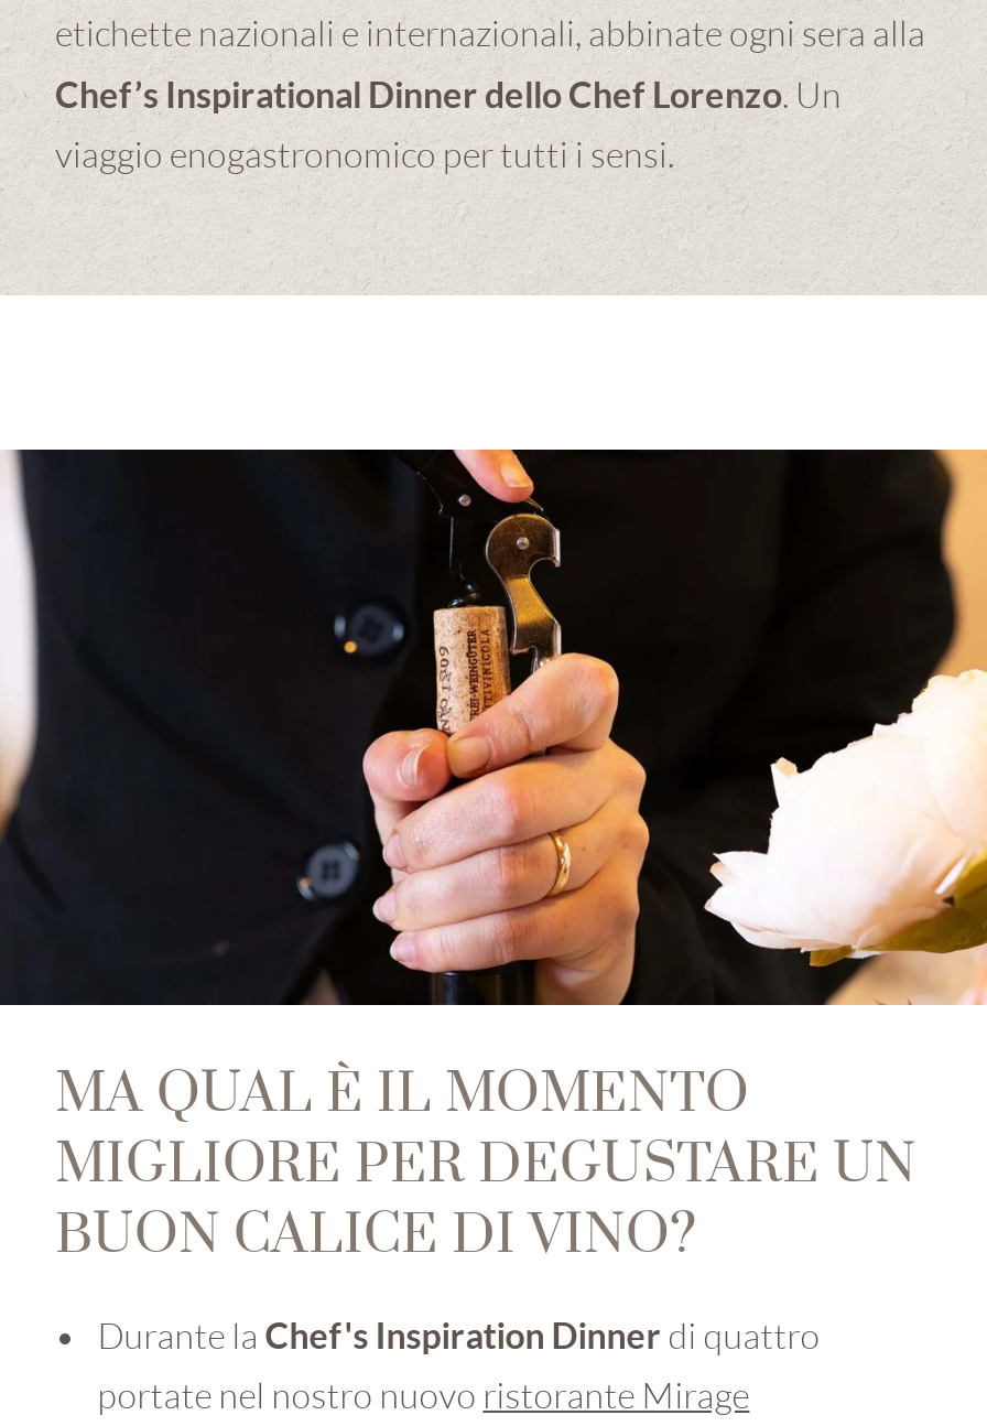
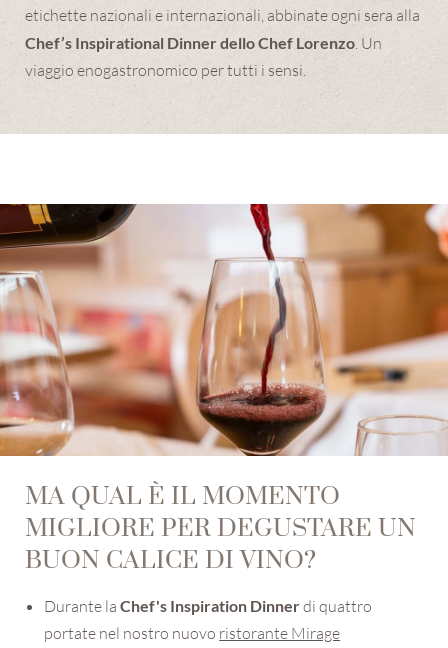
- [image]
+ [image]
